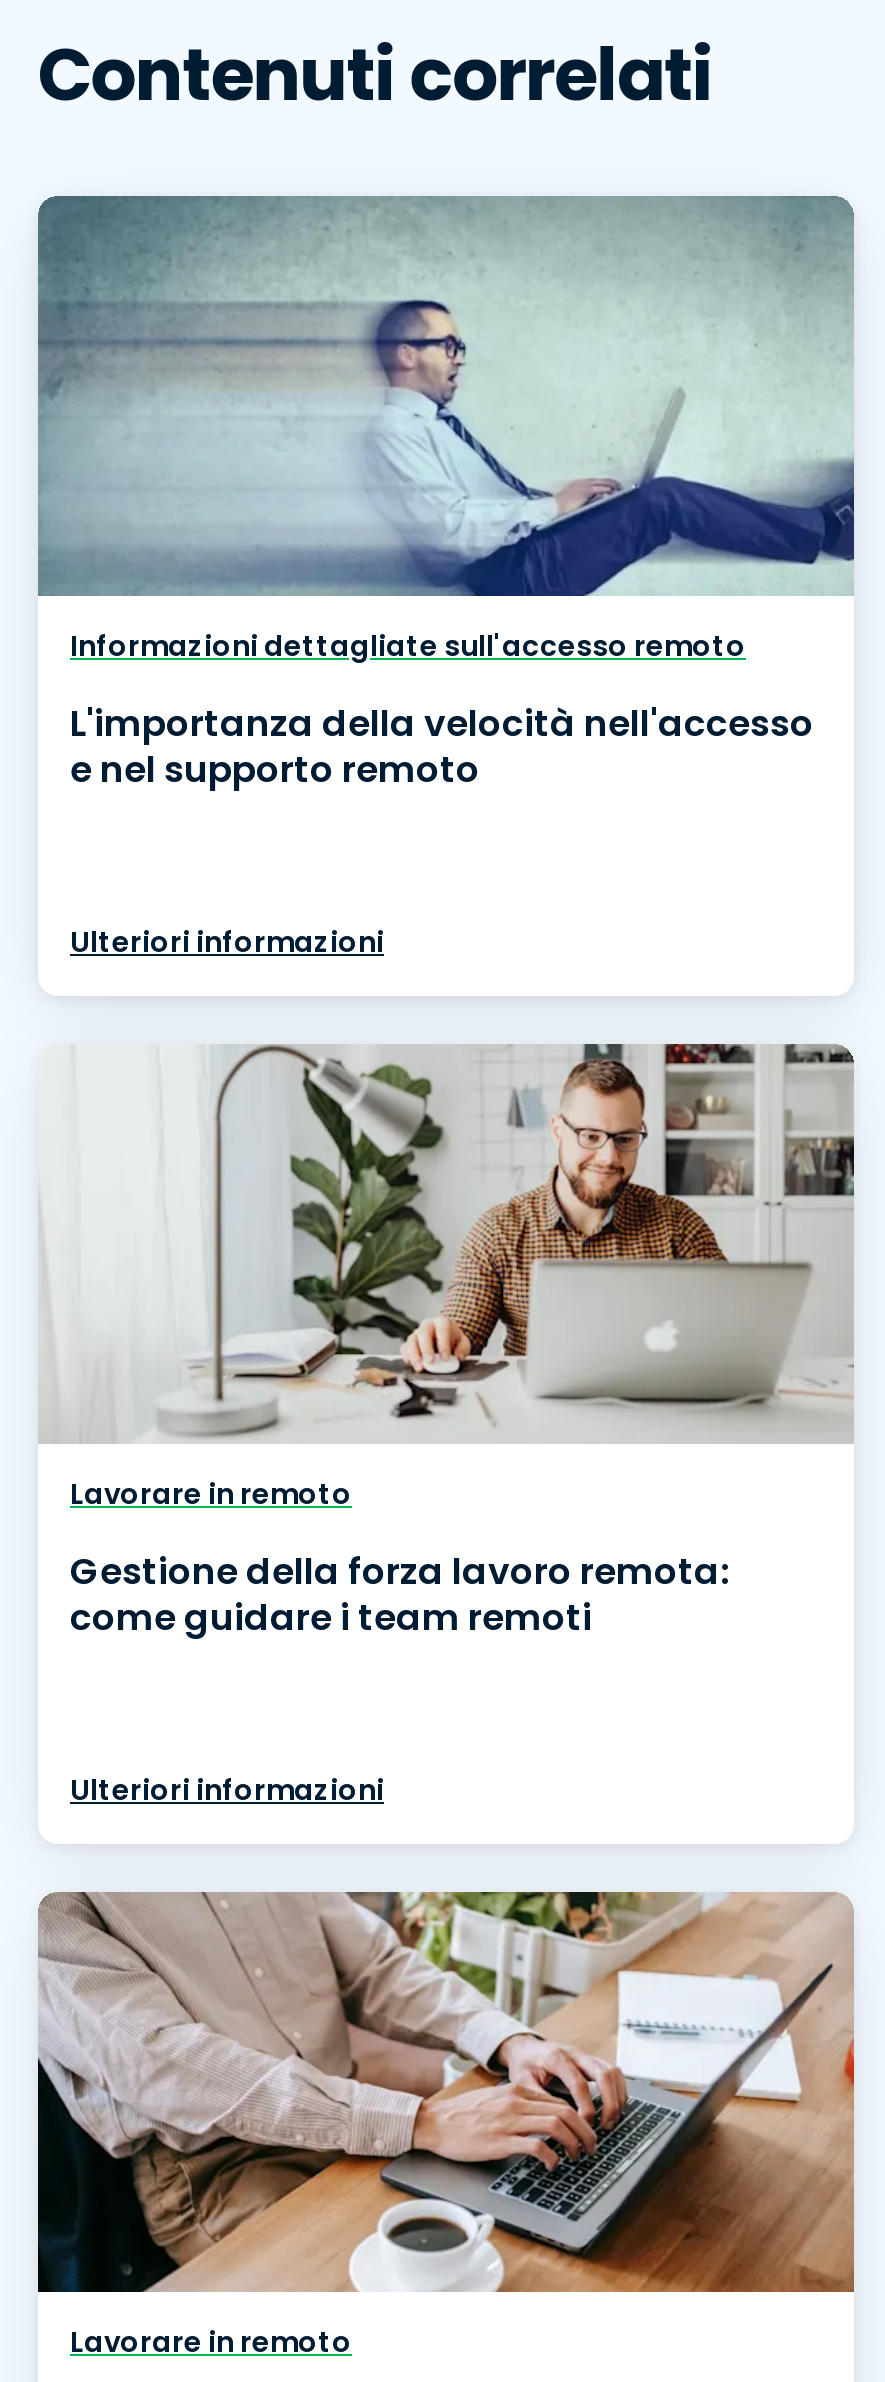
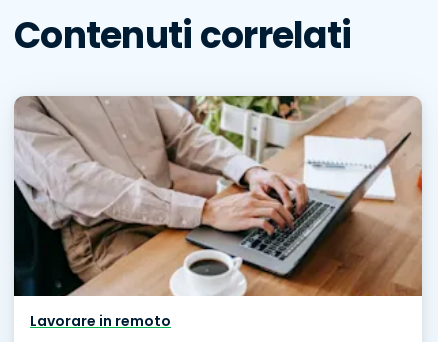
- [image]
- Informazioni dettagliate sull'accesso remoto
- L'importanza della velocità nell'accesso
- e nel supporto remoto

- Ulteriori informazioni

- [image]
- Lavorare in remoto
- Gestione della forza lavoro remota:
- come guidare i team remoti

- Ulteriori informazioni
